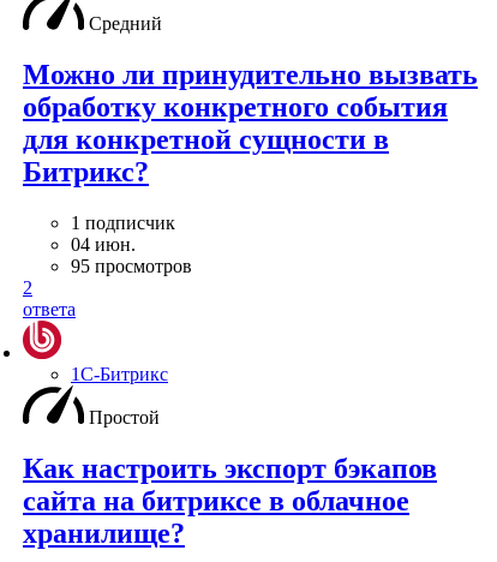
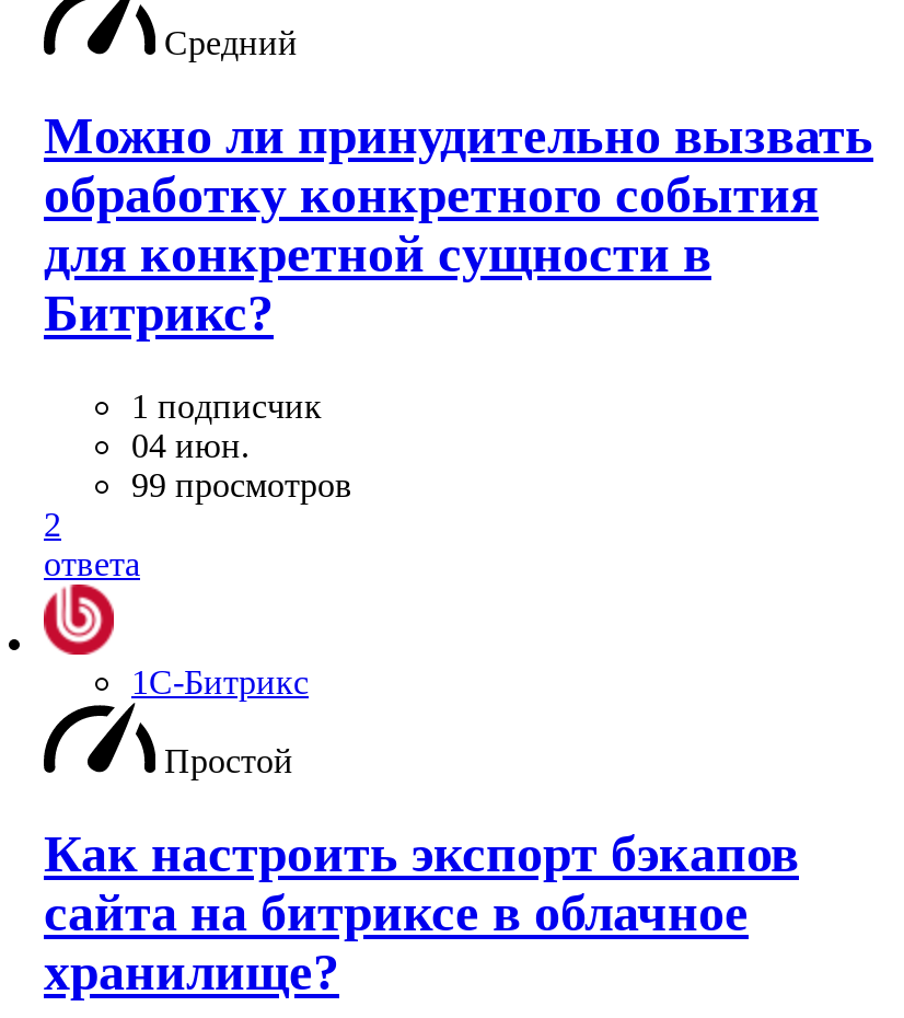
- 95 просмотров
+ 99 просмотров
